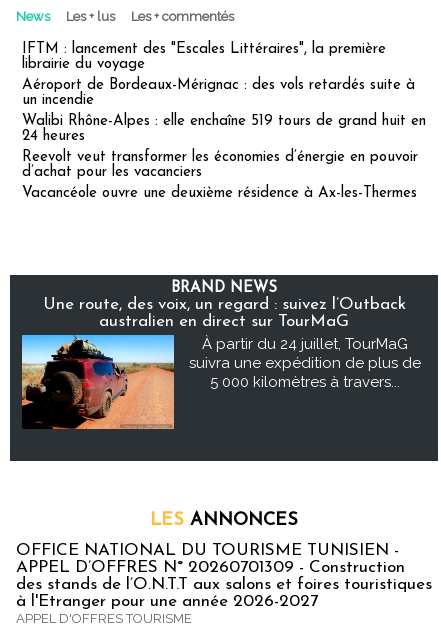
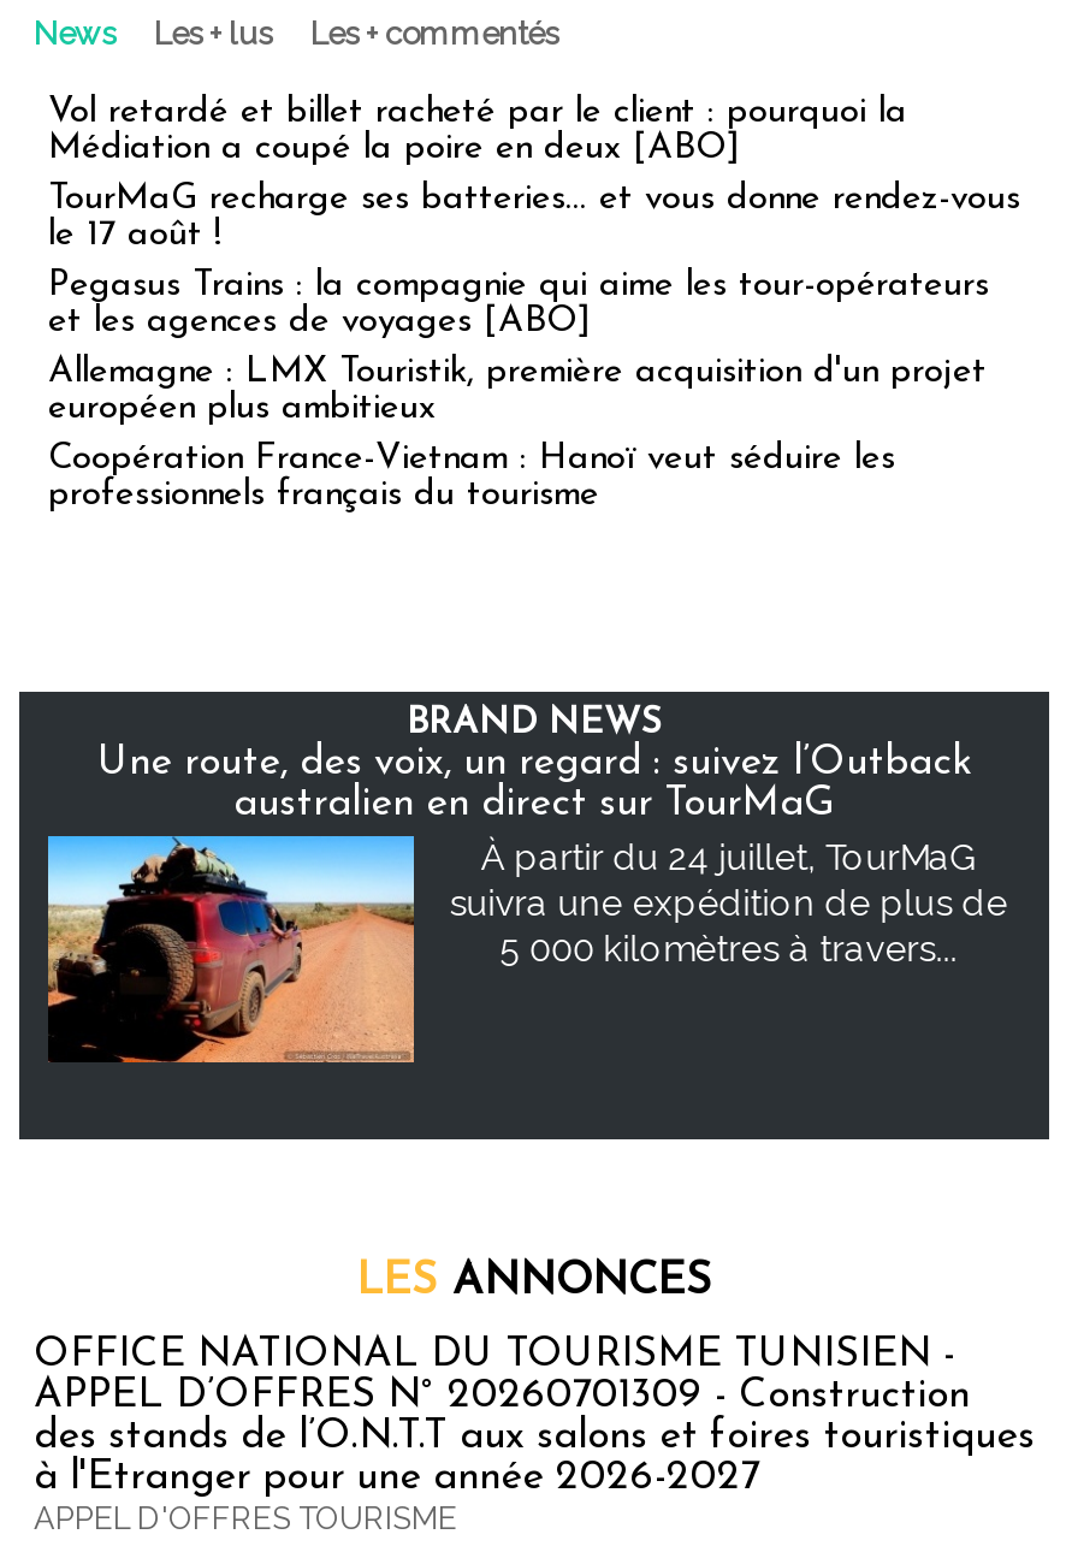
- IFTM : lancement des "Escales Littéraires", la première
- librairie du voyage
- Aéroport de Bordeaux-Mérignac : des vols retardés suite à
- un incendie
- Walibi Rhône-Alpes : elle enchaîne 519 tours de grand huit en
- 24 heures
- Reevolt veut transformer les économies d’énergie en pouvoir
- d’achat pour les vacanciers
- Vacancéole ouvre une deuxième résidence à Ax-les-Thermes
+ Vol retardé et billet racheté par le client : pourquoi la
+ Médiation a coupé la poire en deux [ABO]
+ TourMaG recharge ses batteries... et vous donne rendez-vous
+ le 17 août !
+ Pegasus Trains : la compagnie qui aime les tour-opérateurs
+ et les agences de voyages [ABO]
+ Allemagne : LMX Touristik, première acquisition d'un projet
+ européen plus ambitieux
+ Coopération France-Vietnam : Hanoï veut séduire les
+ professionnels français du tourisme
